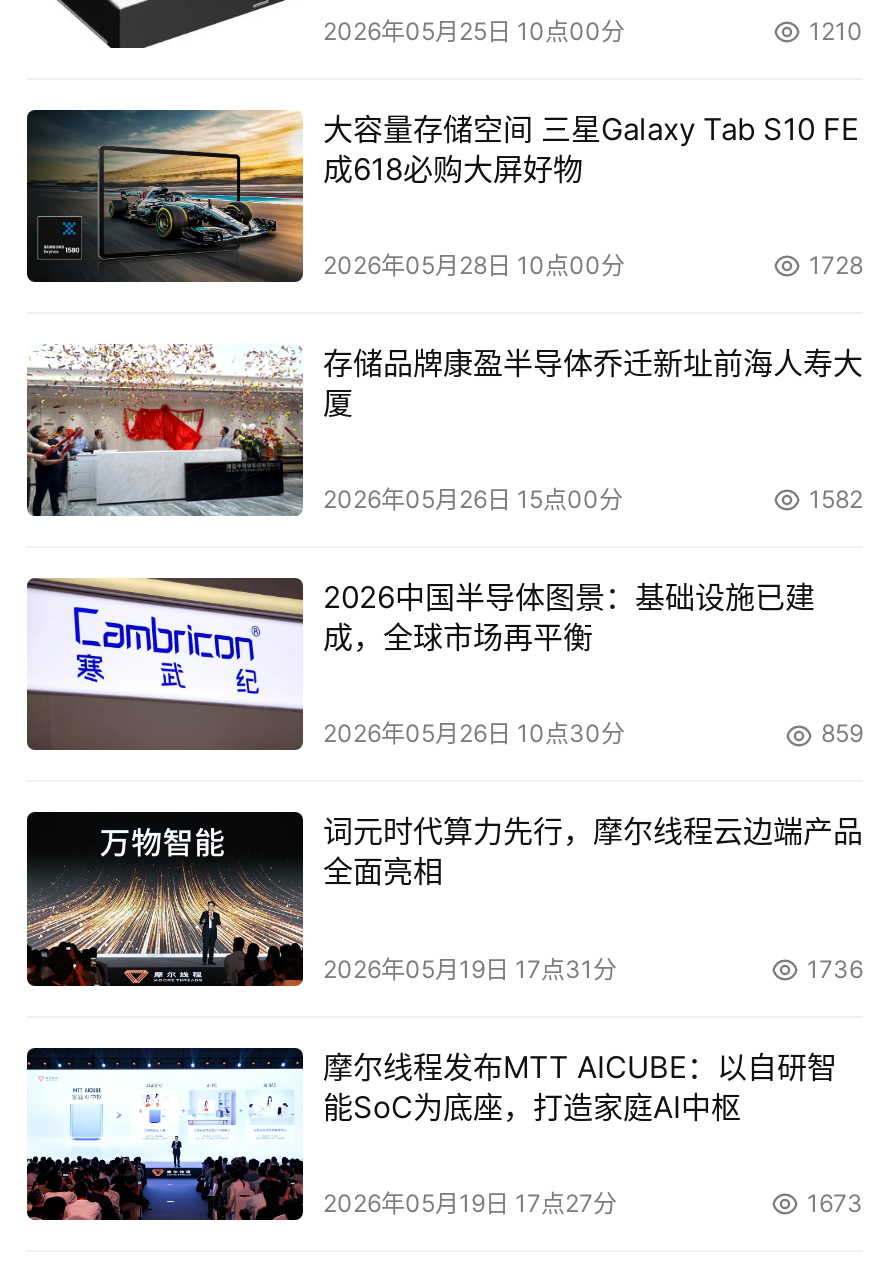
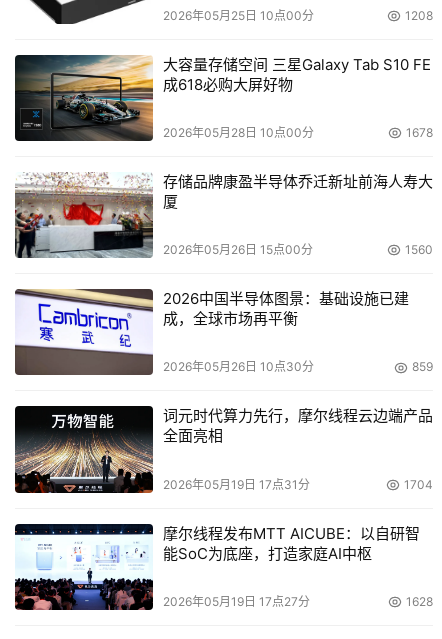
- 1210
+ 1208

- 1728
+ 1678

- 1582
+ 1560

- 1736
+ 1704

- 1673
+ 1628
